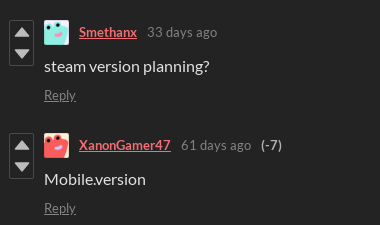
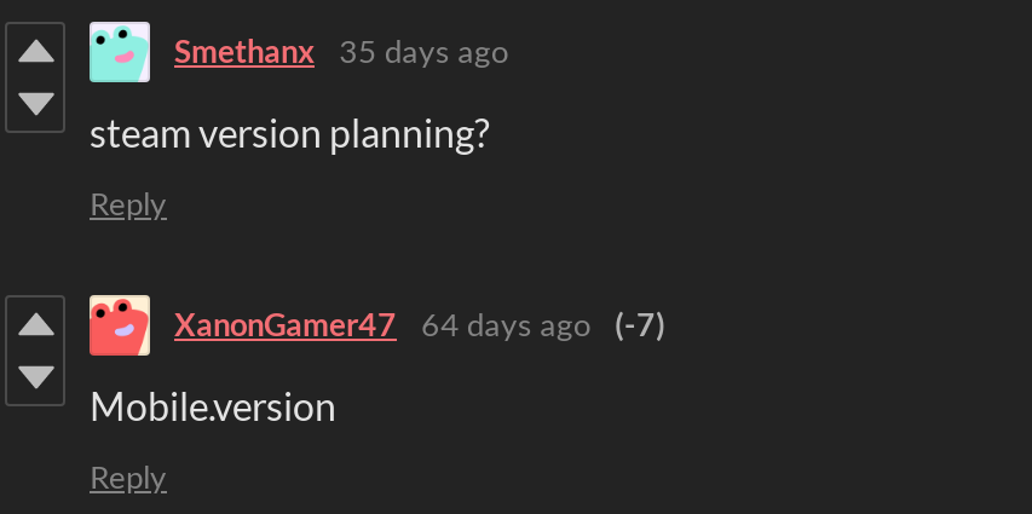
- Smethanx 33 days ago
+ Smethanx 35 days ago

- XanonGamer47 61 days ago (-7)
+ XanonGamer47 64 days ago (-7)
